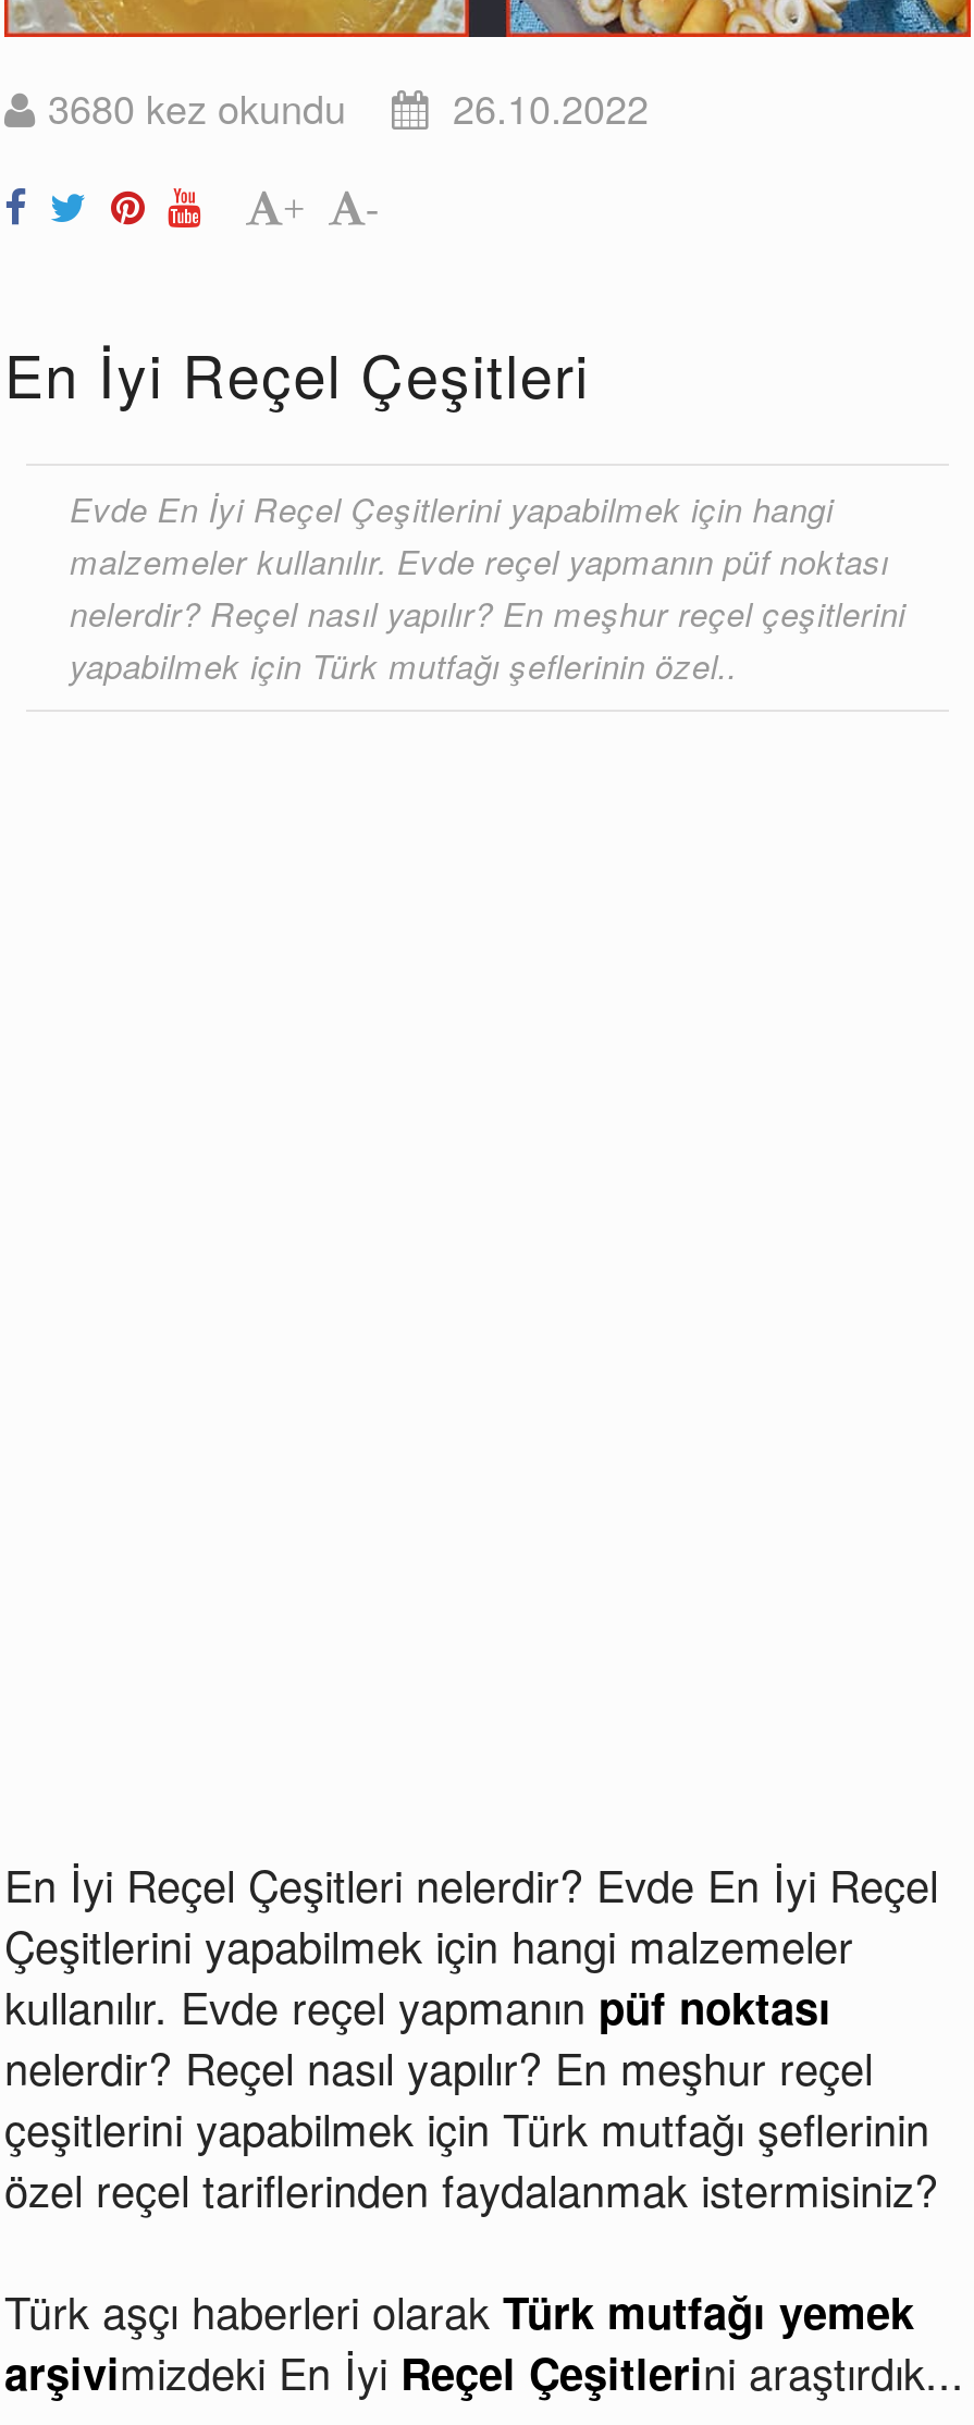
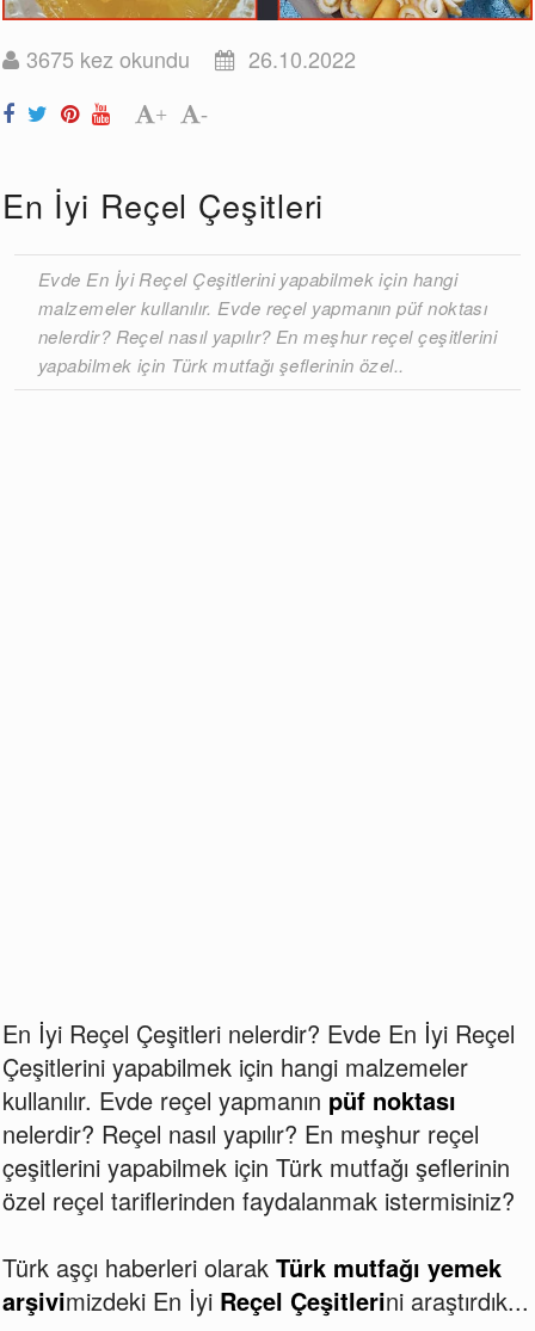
- 3680 kez okundu 26.10.2022
+ 3675 kez okundu 26.10.2022
